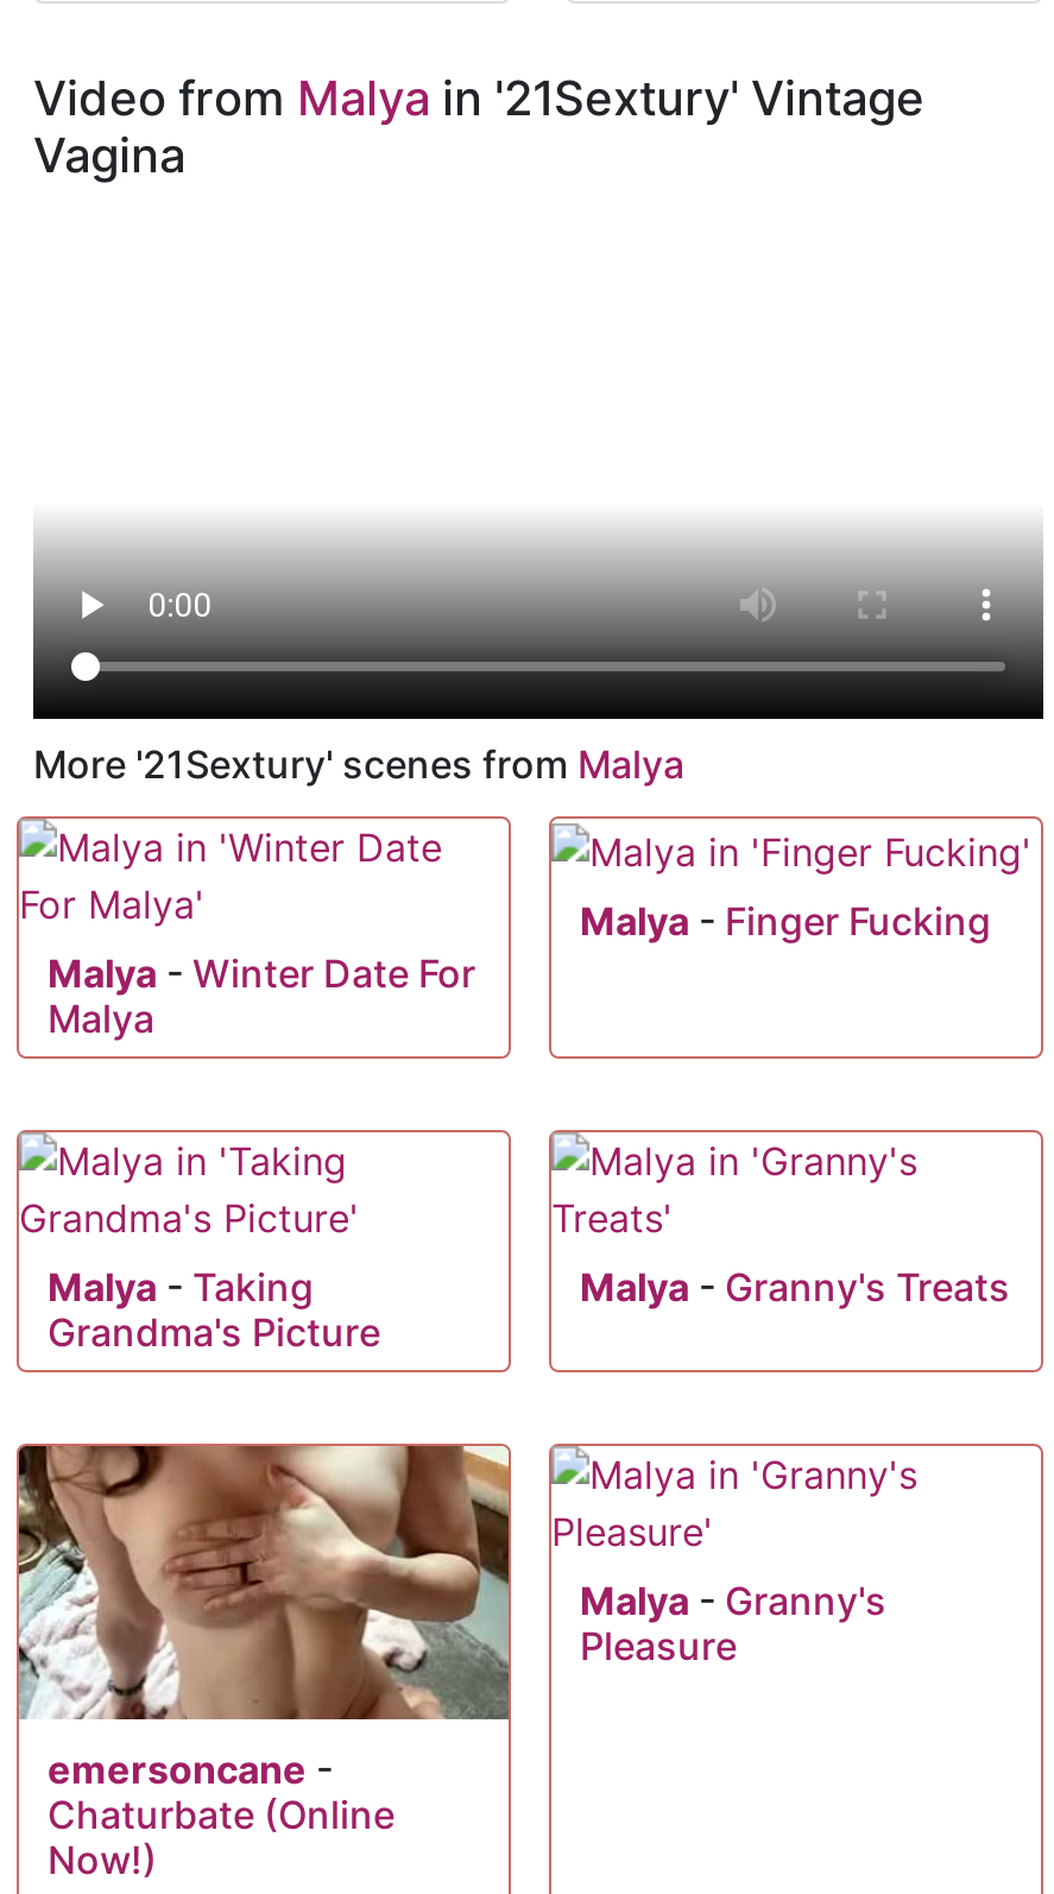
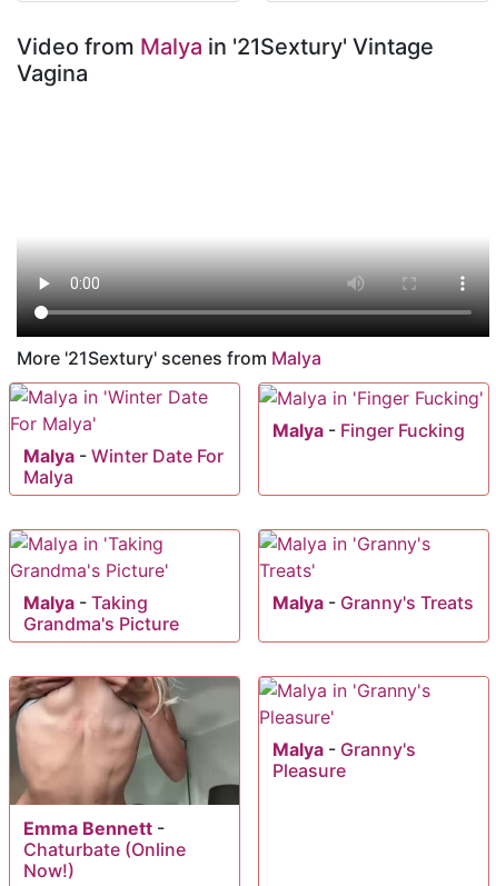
- [image]
- emersoncane -
+ [image]
+ Emma Bennett -
